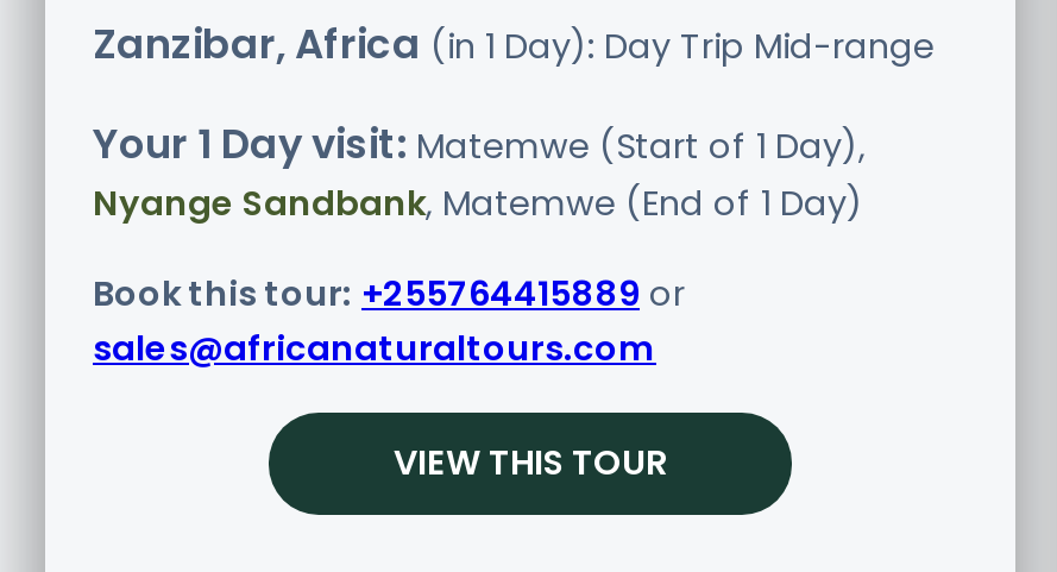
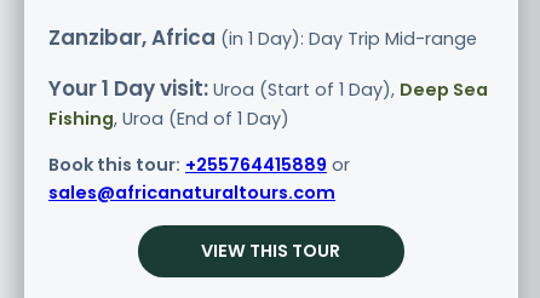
- Your 1 Day visit: Matemwe (Start of 1 Day),
- Nyange Sandbank, Matemwe (End of 1 Day)
+ Your 1 Day visit: Uroa (Start of 1 Day), Deep Sea
+ Fishing, Uroa (End of 1 Day)
